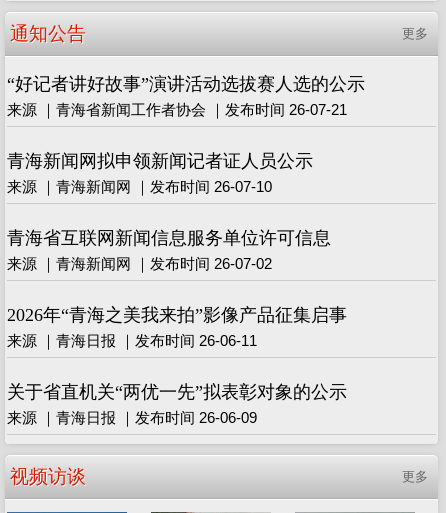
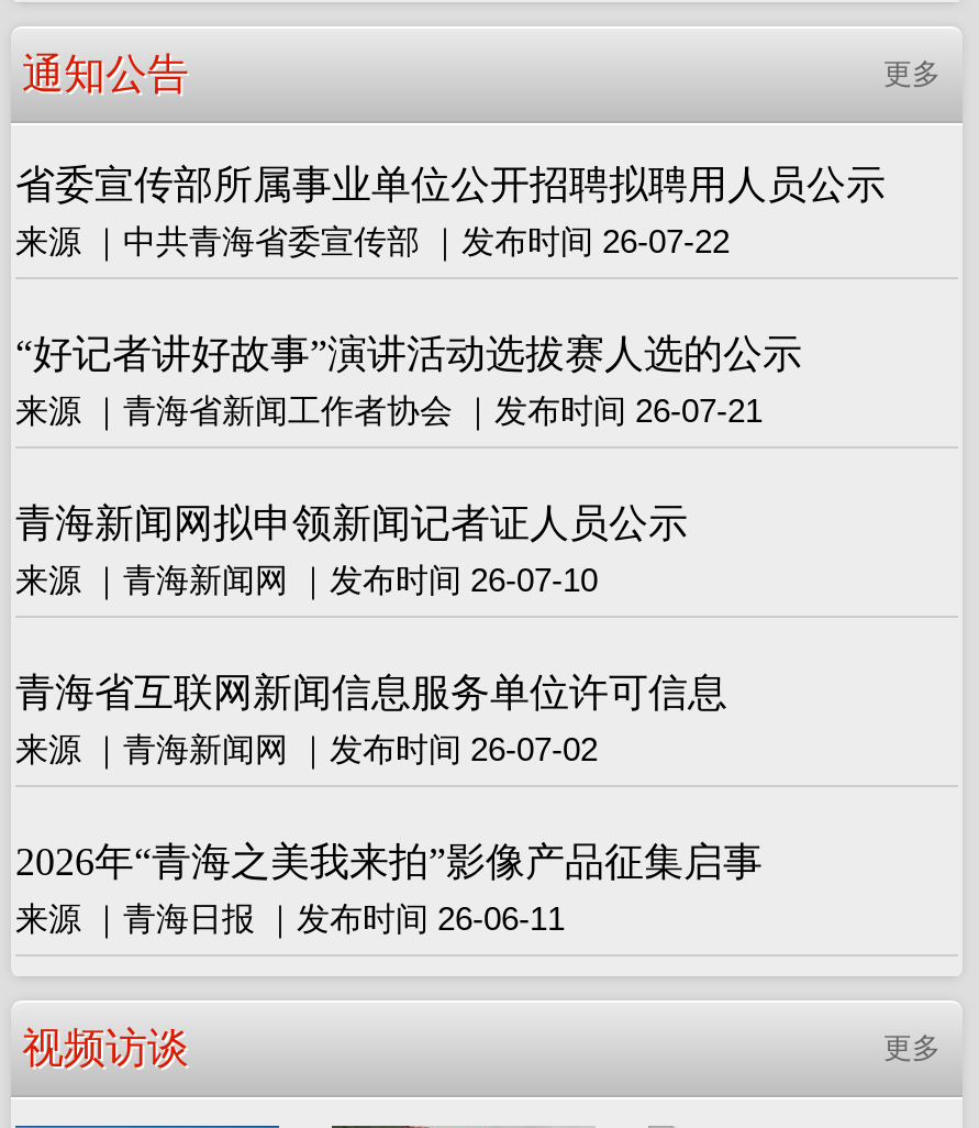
+ 省委宣传部所属事业单位公开招聘拟聘用人员公示
+ 来源 ｜中共青海省委宣传部 ｜发布时间 26-07-22

moved down: “好记者讲好故事”演讲活动选拔赛人选的公示 | 来源 ｜青海省新闻工作者协会 ｜发布时间 26-07-21 | 青海新闻网拟申领新闻记者证人员公示 | 来源 ｜青海新闻网 ｜发布时间 26-07-10 | 青海省互联网新闻信息服务单位许可信息 | 来源 ｜青海新闻网 ｜发布时间 26-07-02 | 2026年“青海之美我来拍”影像产品征集启事 | 来源 ｜青海日报 ｜发布时间 26-06-11

- 关于省直机关“两优一先”拟表彰对象的公示
- 来源 ｜青海日报 ｜发布时间 26-06-09
